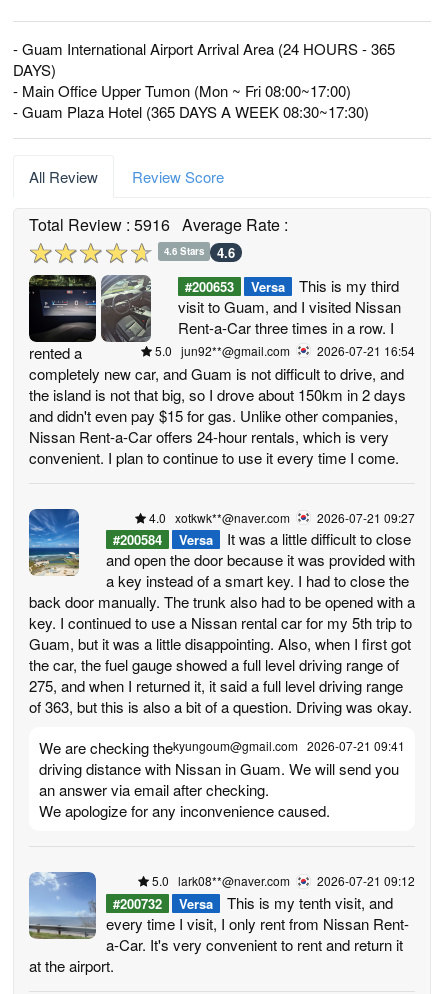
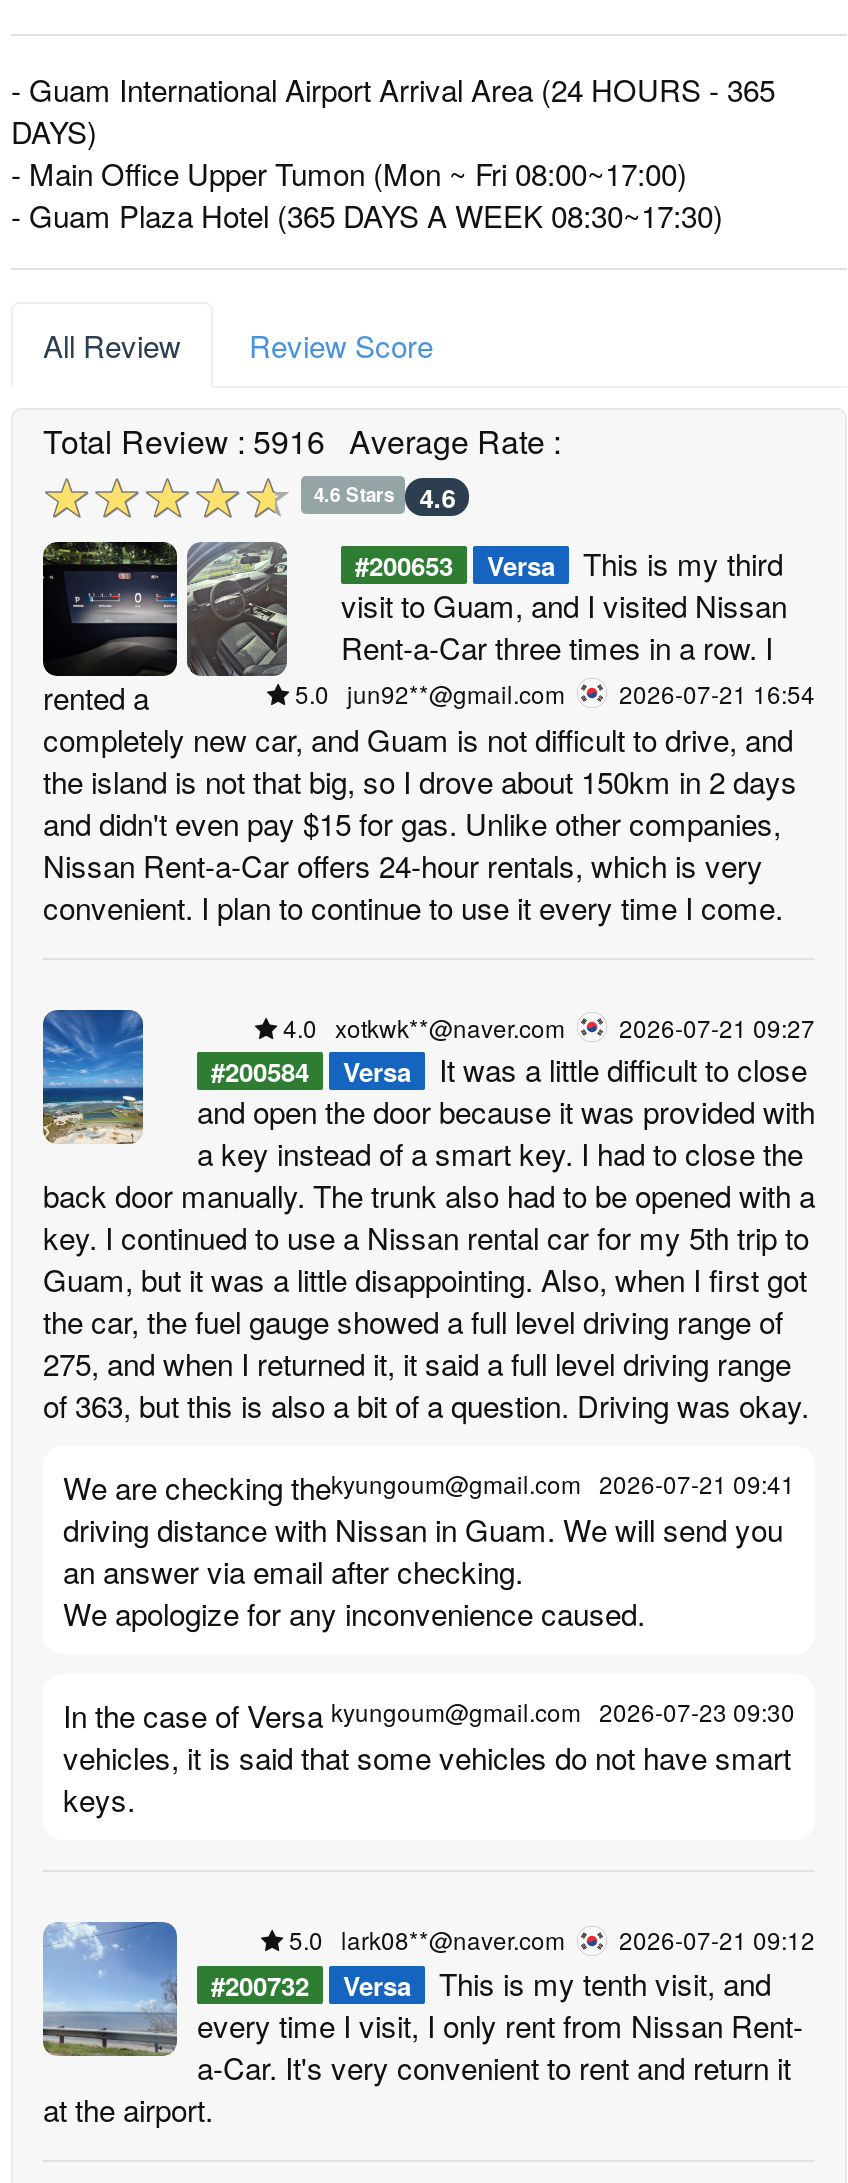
+ kyungoum@gmail.com 2026-07-23 09:30
+ In the case of Versa
+ vehicles, it is said that some vehicles do not have smart
+ keys.
